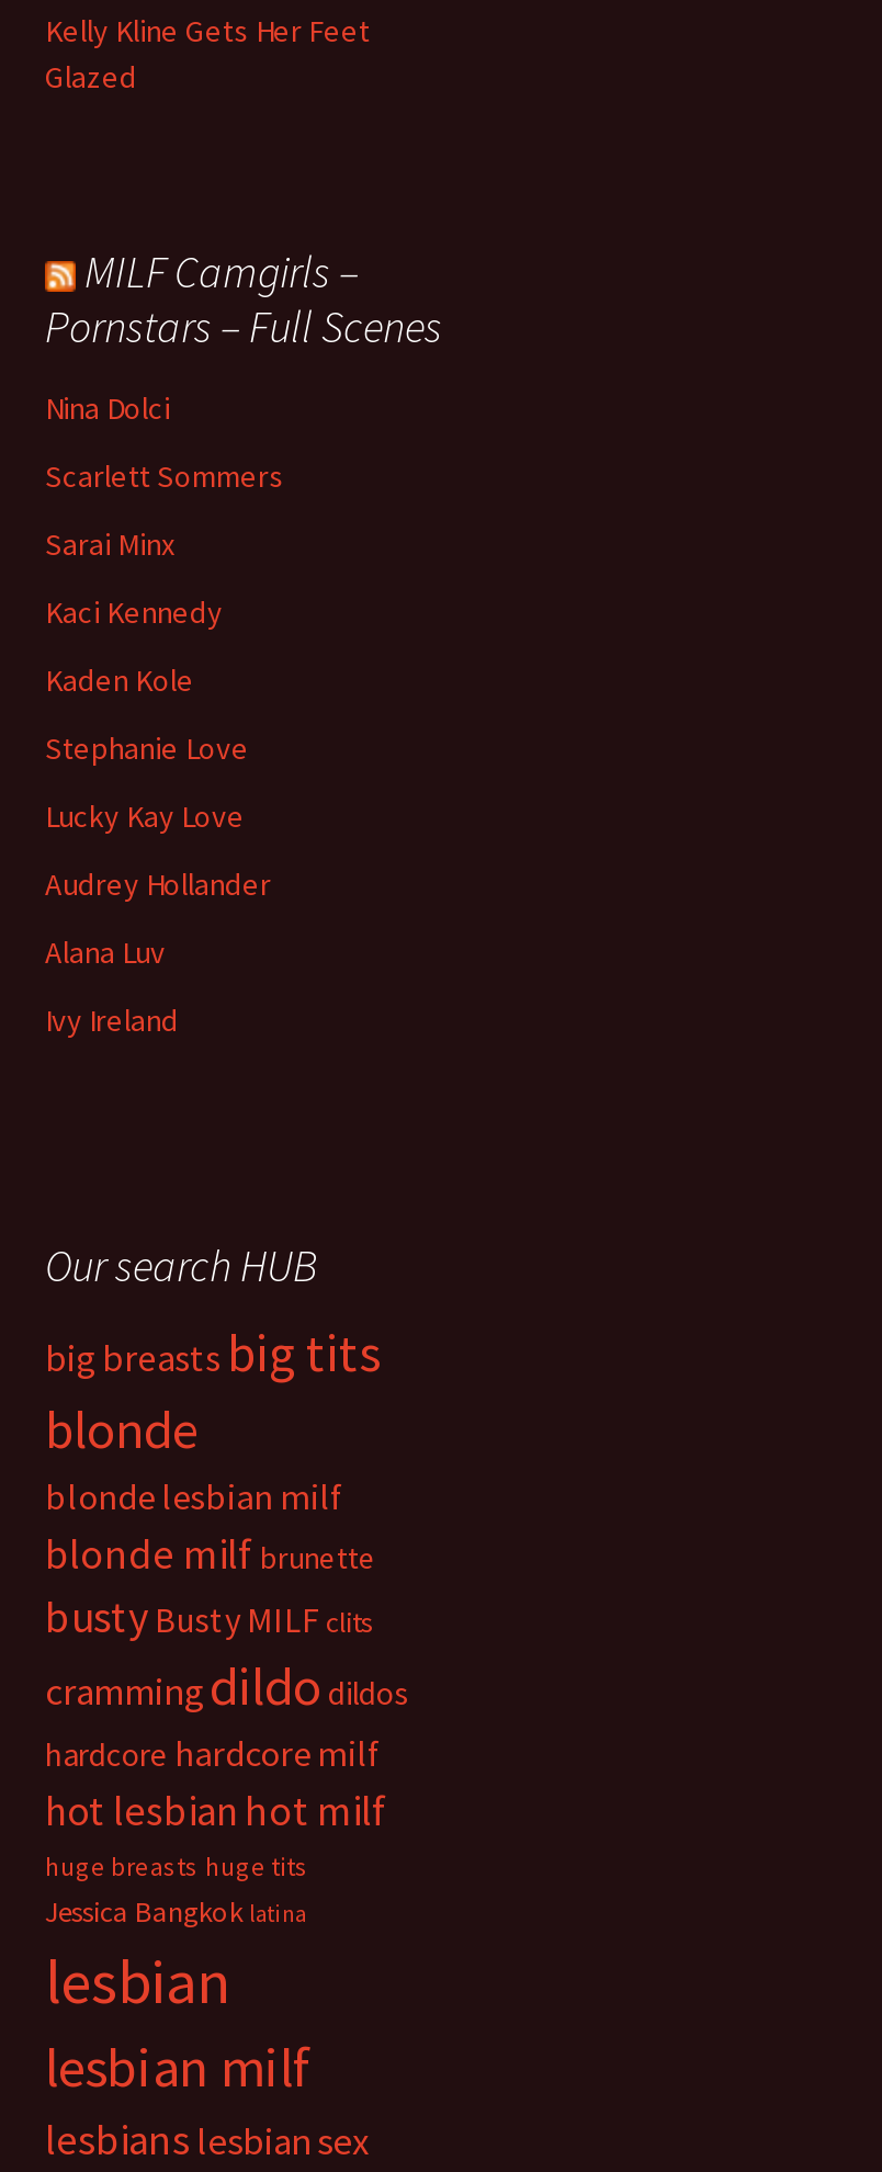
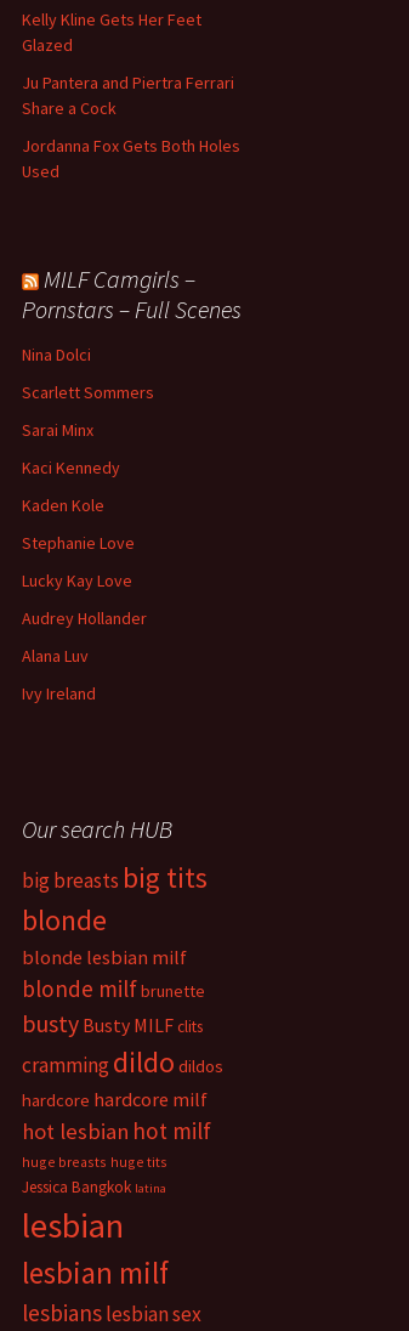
+ Ju Pantera and Piertra Ferrari
+ Share a Cock
+ Jordanna Fox Gets Both Holes
+ Used
